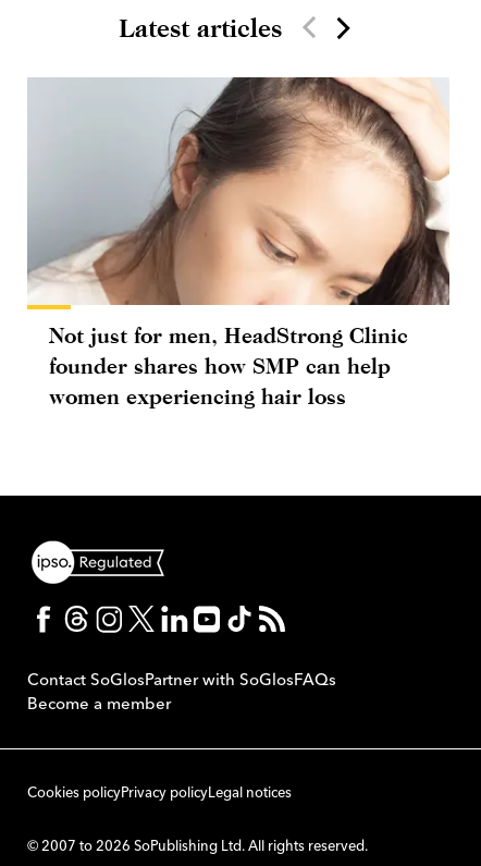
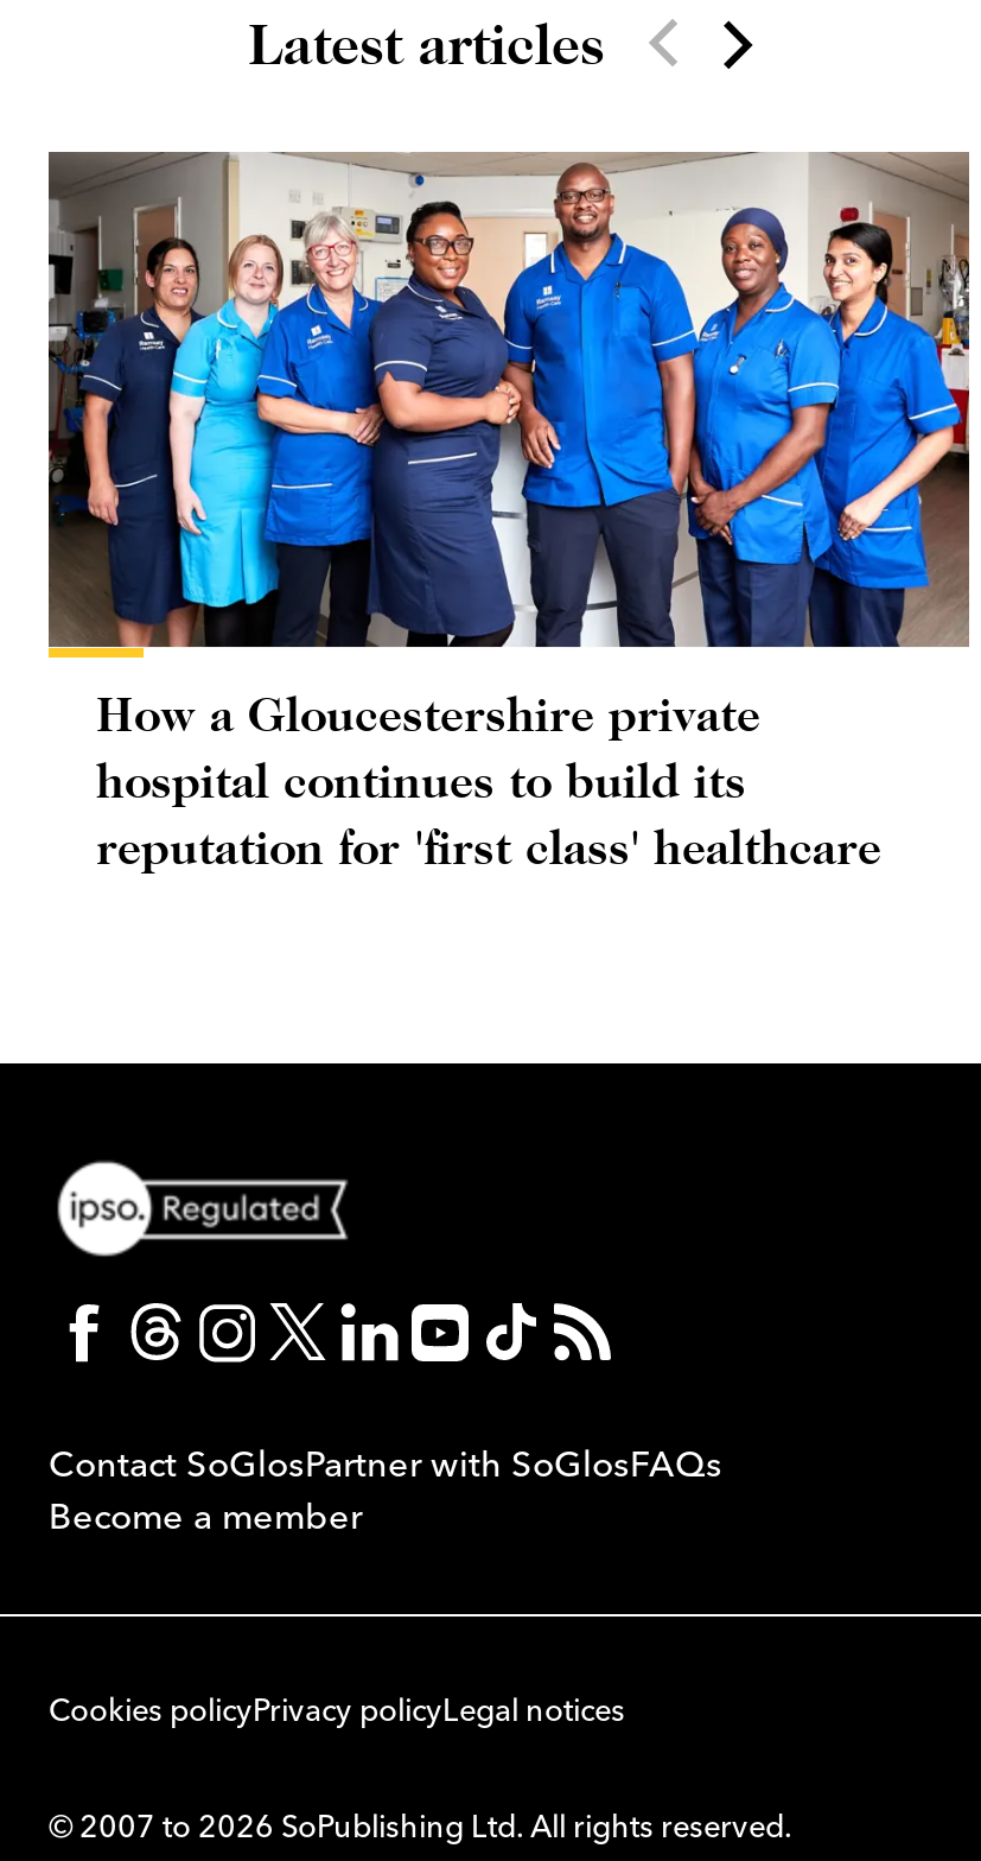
- [image]
- Not just for men, HeadStrong Clinic
- founder shares how SMP can help
- women experiencing hair loss
+ [image]
+ How a Gloucestershire private
+ hospital continues to build its
+ reputation for 'first class' healthcare
